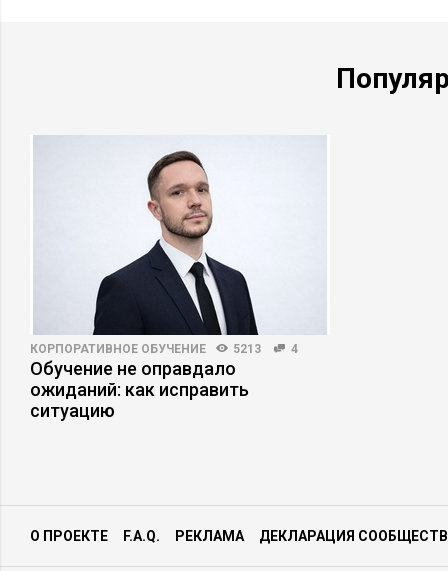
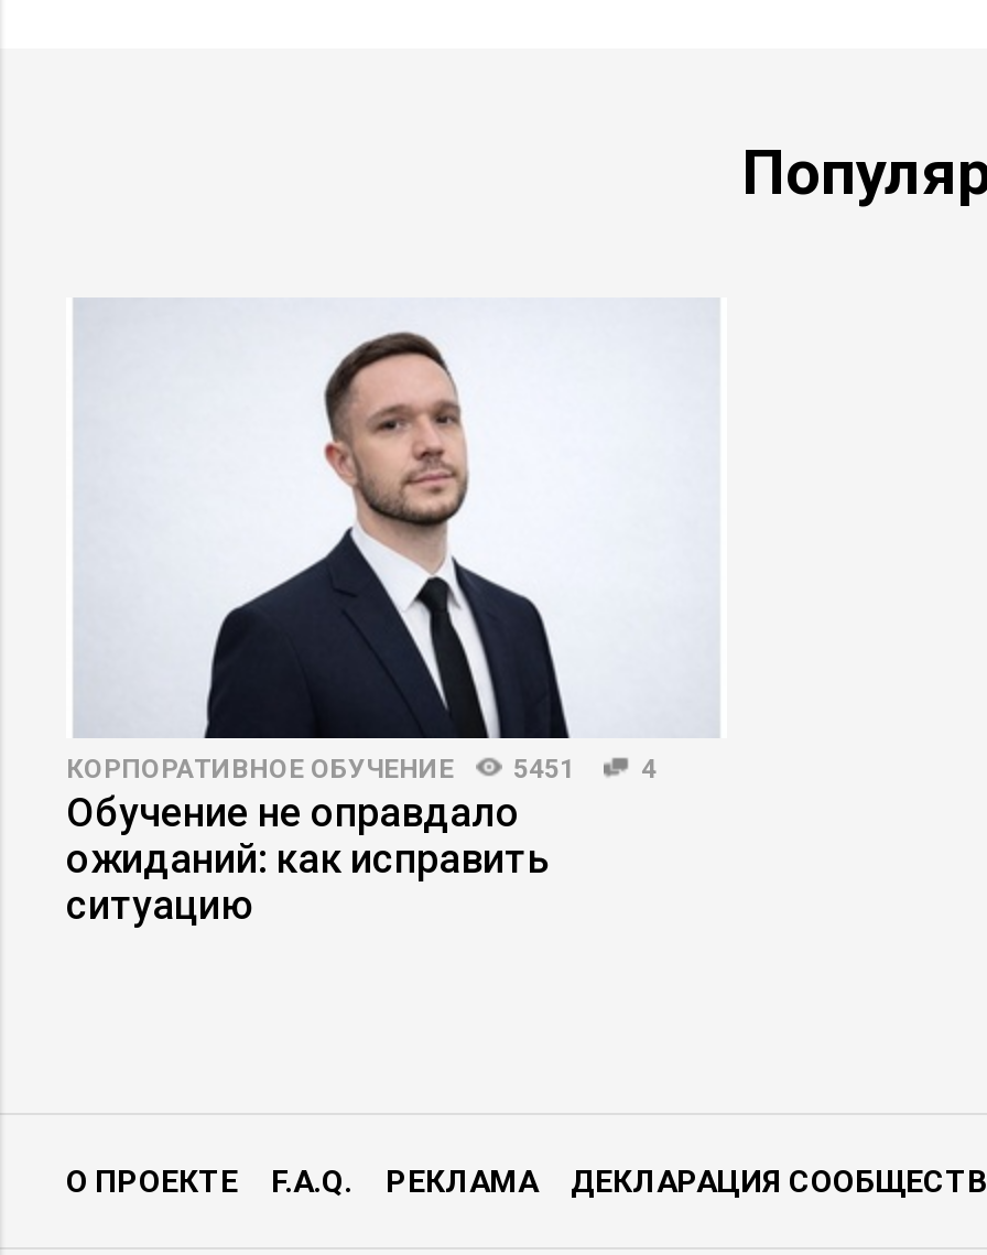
- КОРПОРАТИВНОЕ ОБУЧЕНИЕ 5213
+ КОРПОРАТИВНОЕ ОБУЧЕНИЕ 5451
